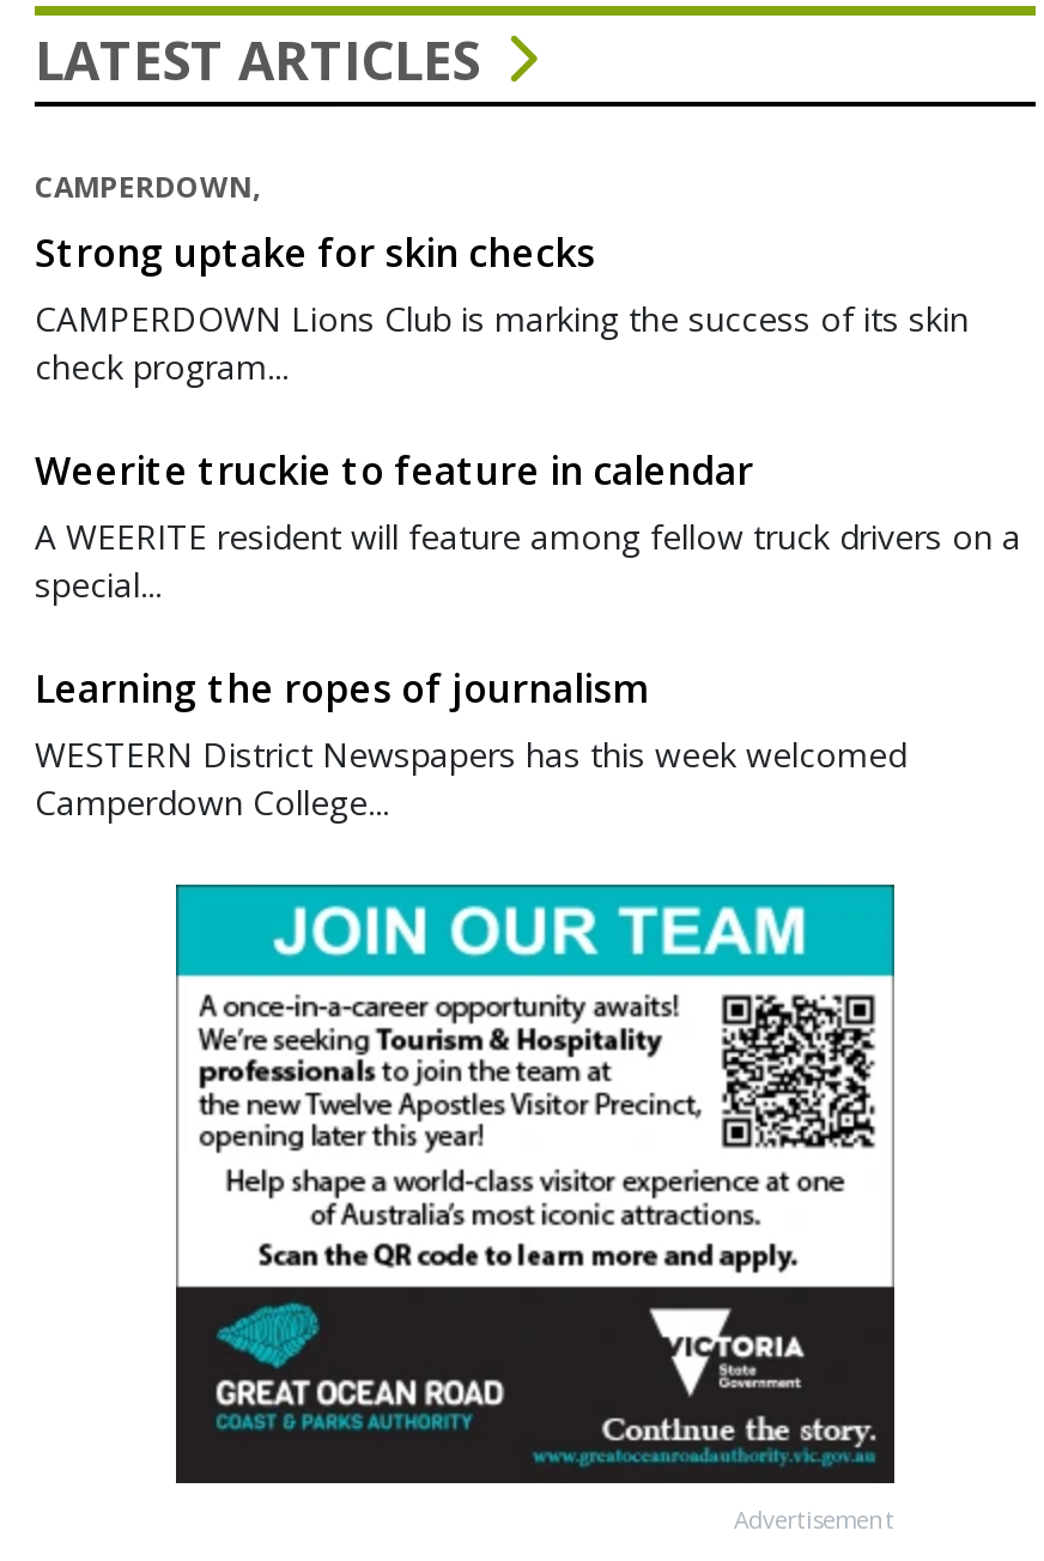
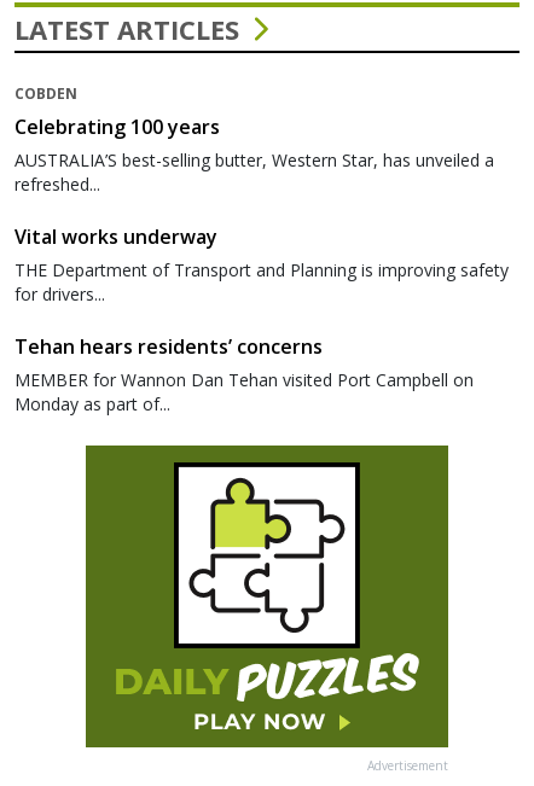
- CAMPERDOWN,
- Strong uptake for skin checks
- CAMPERDOWN Lions Club is marking the success of its skin
- check program...
+ COBDEN
+ Celebrating 100 years
+ AUSTRALIA’S best-selling butter, Western Star, has unveiled a
+ refreshed...

- Weerite truckie to feature in calendar
- A WEERITE resident will feature among fellow truck drivers on a
- special...
+ Vital works underway
+ THE Department of Transport and Planning is improving safety
+ for drivers...

- Learning the ropes of journalism
- WESTERN District Newspapers has this week welcomed
- Camperdown College...
+ Tehan hears residents’ concerns
+ MEMBER for Wannon Dan Tehan visited Port Campbell on
+ Monday as part of...

- [image]
+ [image]
